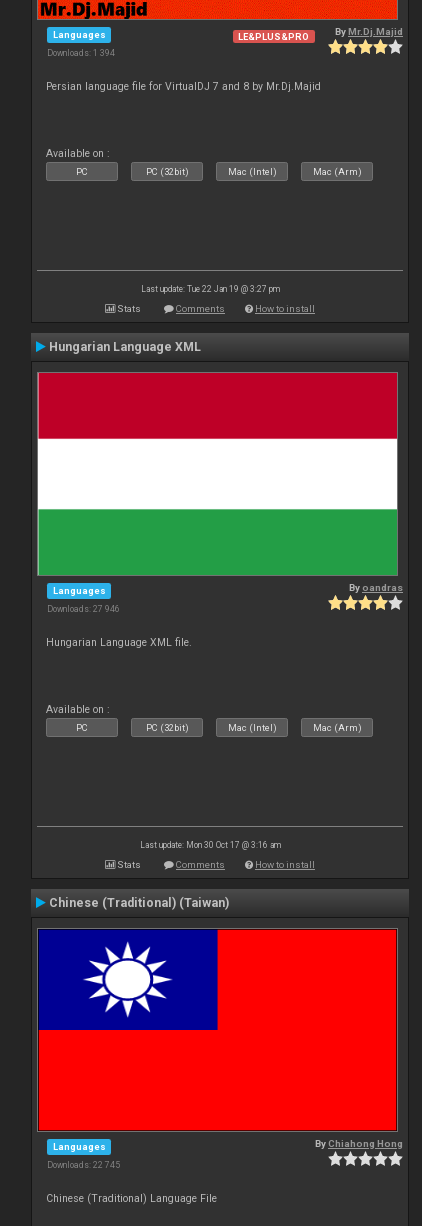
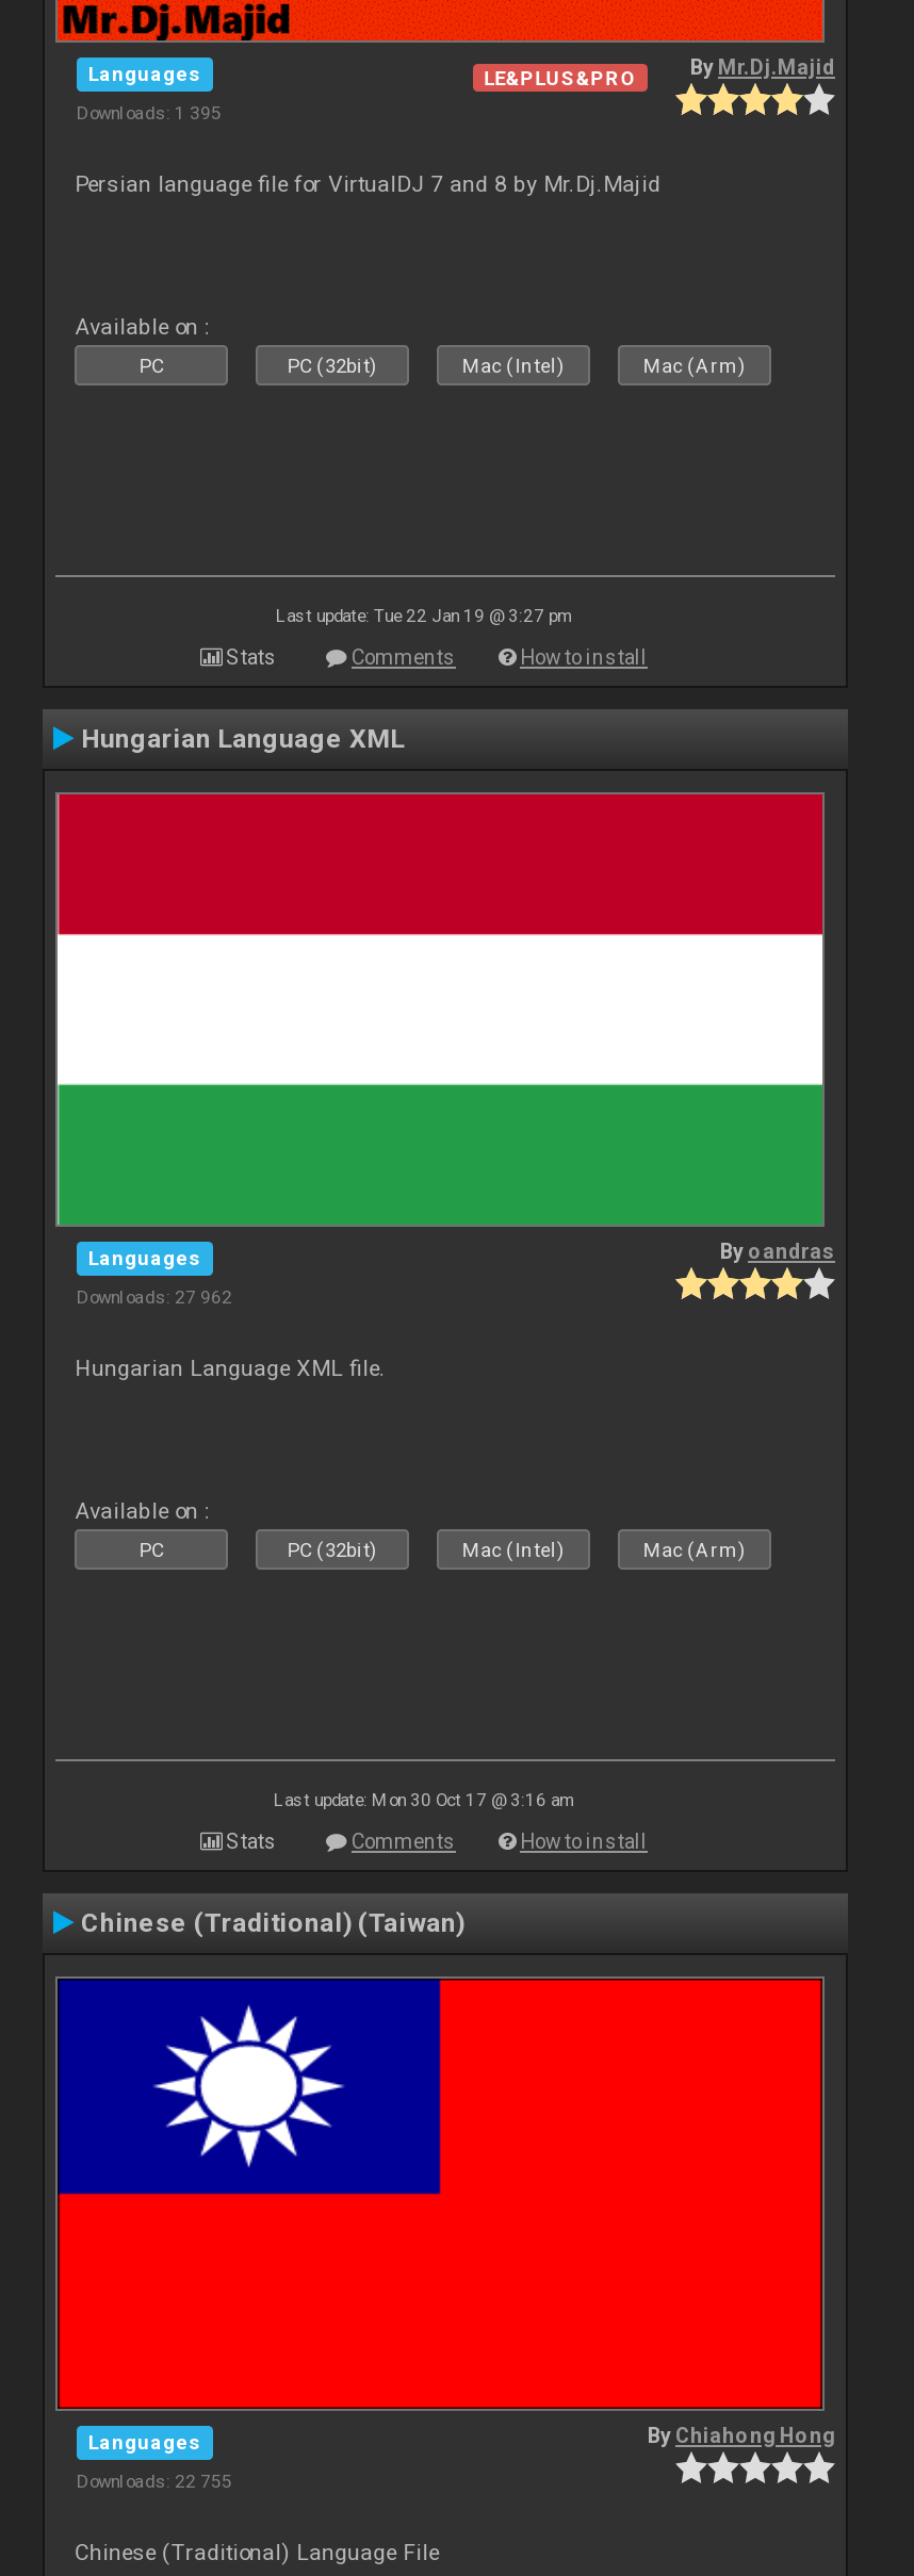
- Downloads: 1 394
+ Downloads: 1 395

- Downloads: 27 946
+ Downloads: 27 962

- Downloads: 22 745
+ Downloads: 22 755
